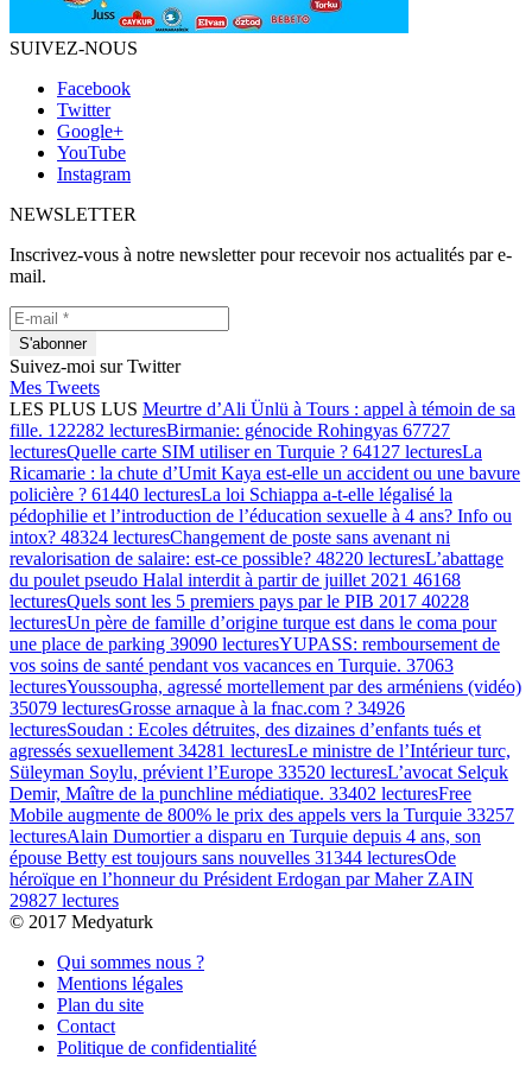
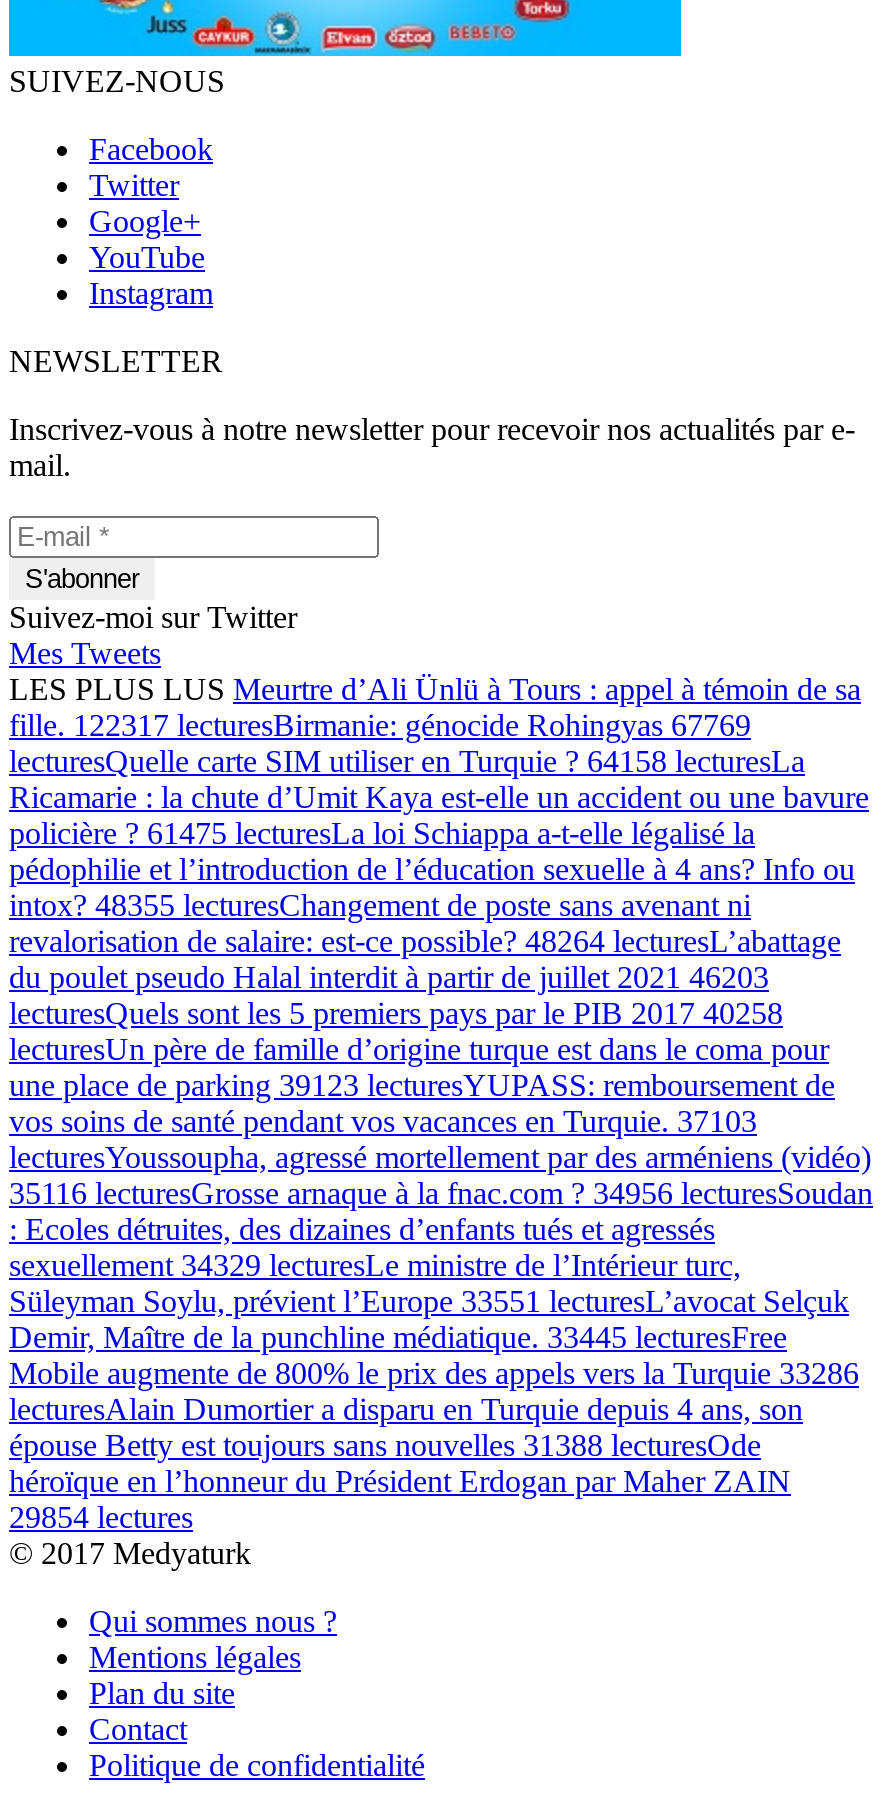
- fille. 122282 lecturesBirmanie: génocide Rohingyas 67727
+ fille. 122317 lecturesBirmanie: génocide Rohingyas 67769

- lecturesQuelle carte SIM utiliser en Turquie ? 64127 lecturesLa
+ lecturesQuelle carte SIM utiliser en Turquie ? 64158 lecturesLa

- policière ? 61440 lecturesLa loi Schiappa a-t-elle légalisé la
+ policière ? 61475 lecturesLa loi Schiappa a-t-elle légalisé la

- intox? 48324 lecturesChangement de poste sans avenant ni
+ intox? 48355 lecturesChangement de poste sans avenant ni

- revalorisation de salaire: est-ce possible? 48220 lecturesL’abattage
+ revalorisation de salaire: est-ce possible? 48264 lecturesL’abattage

- du poulet pseudo Halal interdit à partir de juillet 2021 46168
+ du poulet pseudo Halal interdit à partir de juillet 2021 46203

- lecturesQuels sont les 5 premiers pays par le PIB 2017 40228
+ lecturesQuels sont les 5 premiers pays par le PIB 2017 40258

- une place de parking 39090 lecturesYUPASS: remboursement de
+ une place de parking 39123 lecturesYUPASS: remboursement de

- vos soins de santé pendant vos vacances en Turquie. 37063
+ vos soins de santé pendant vos vacances en Turquie. 37103

- 35079 lecturesGrosse arnaque à la fnac.com ? 34926
- lecturesSoudan : Ecoles détruites, des dizaines d’enfants tués et
- agressés sexuellement 34281 lecturesLe ministre de l’Intérieur turc,
- Süleyman Soylu, prévient l’Europe 33520 lecturesL’avocat Selçuk
- Demir, Maître de la punchline médiatique. 33402 lecturesFree
- Mobile augmente de 800% le prix des appels vers la Turquie 33257
+ 35116 lecturesGrosse arnaque à la fnac.com ? 34956 lecturesSoudan
+ : Ecoles détruites, des dizaines d’enfants tués et agressés
+ sexuellement 34329 lecturesLe ministre de l’Intérieur turc,
+ Süleyman Soylu, prévient l’Europe 33551 lecturesL’avocat Selçuk
+ Demir, Maître de la punchline médiatique. 33445 lecturesFree
+ Mobile augmente de 800% le prix des appels vers la Turquie 33286

- épouse Betty est toujours sans nouvelles 31344 lecturesOde
+ épouse Betty est toujours sans nouvelles 31388 lecturesOde

- 29827 lectures
+ 29854 lectures
